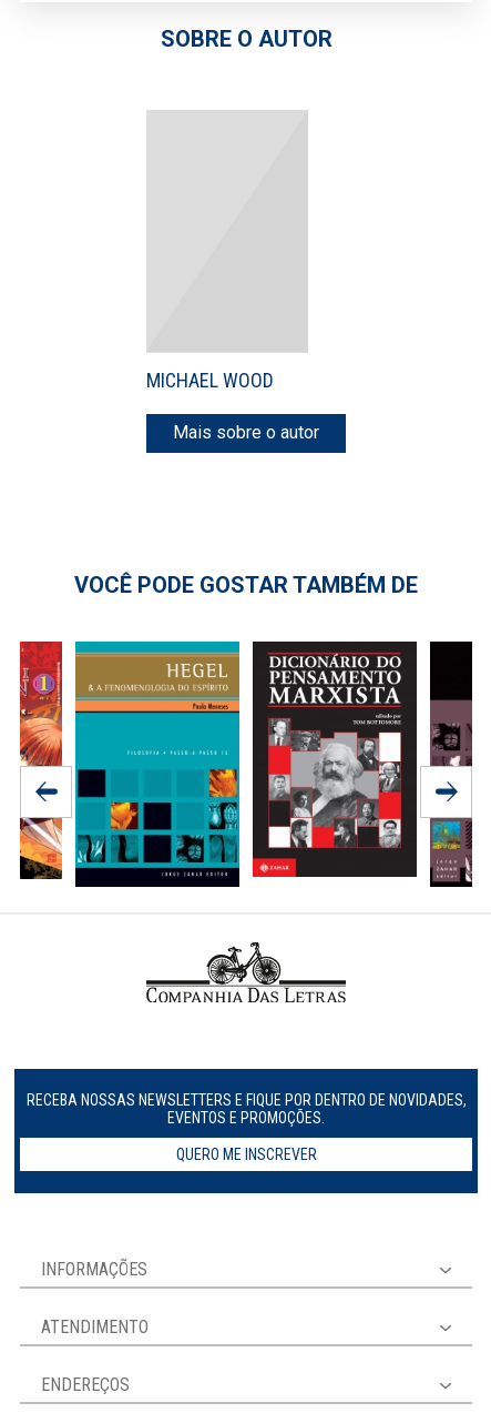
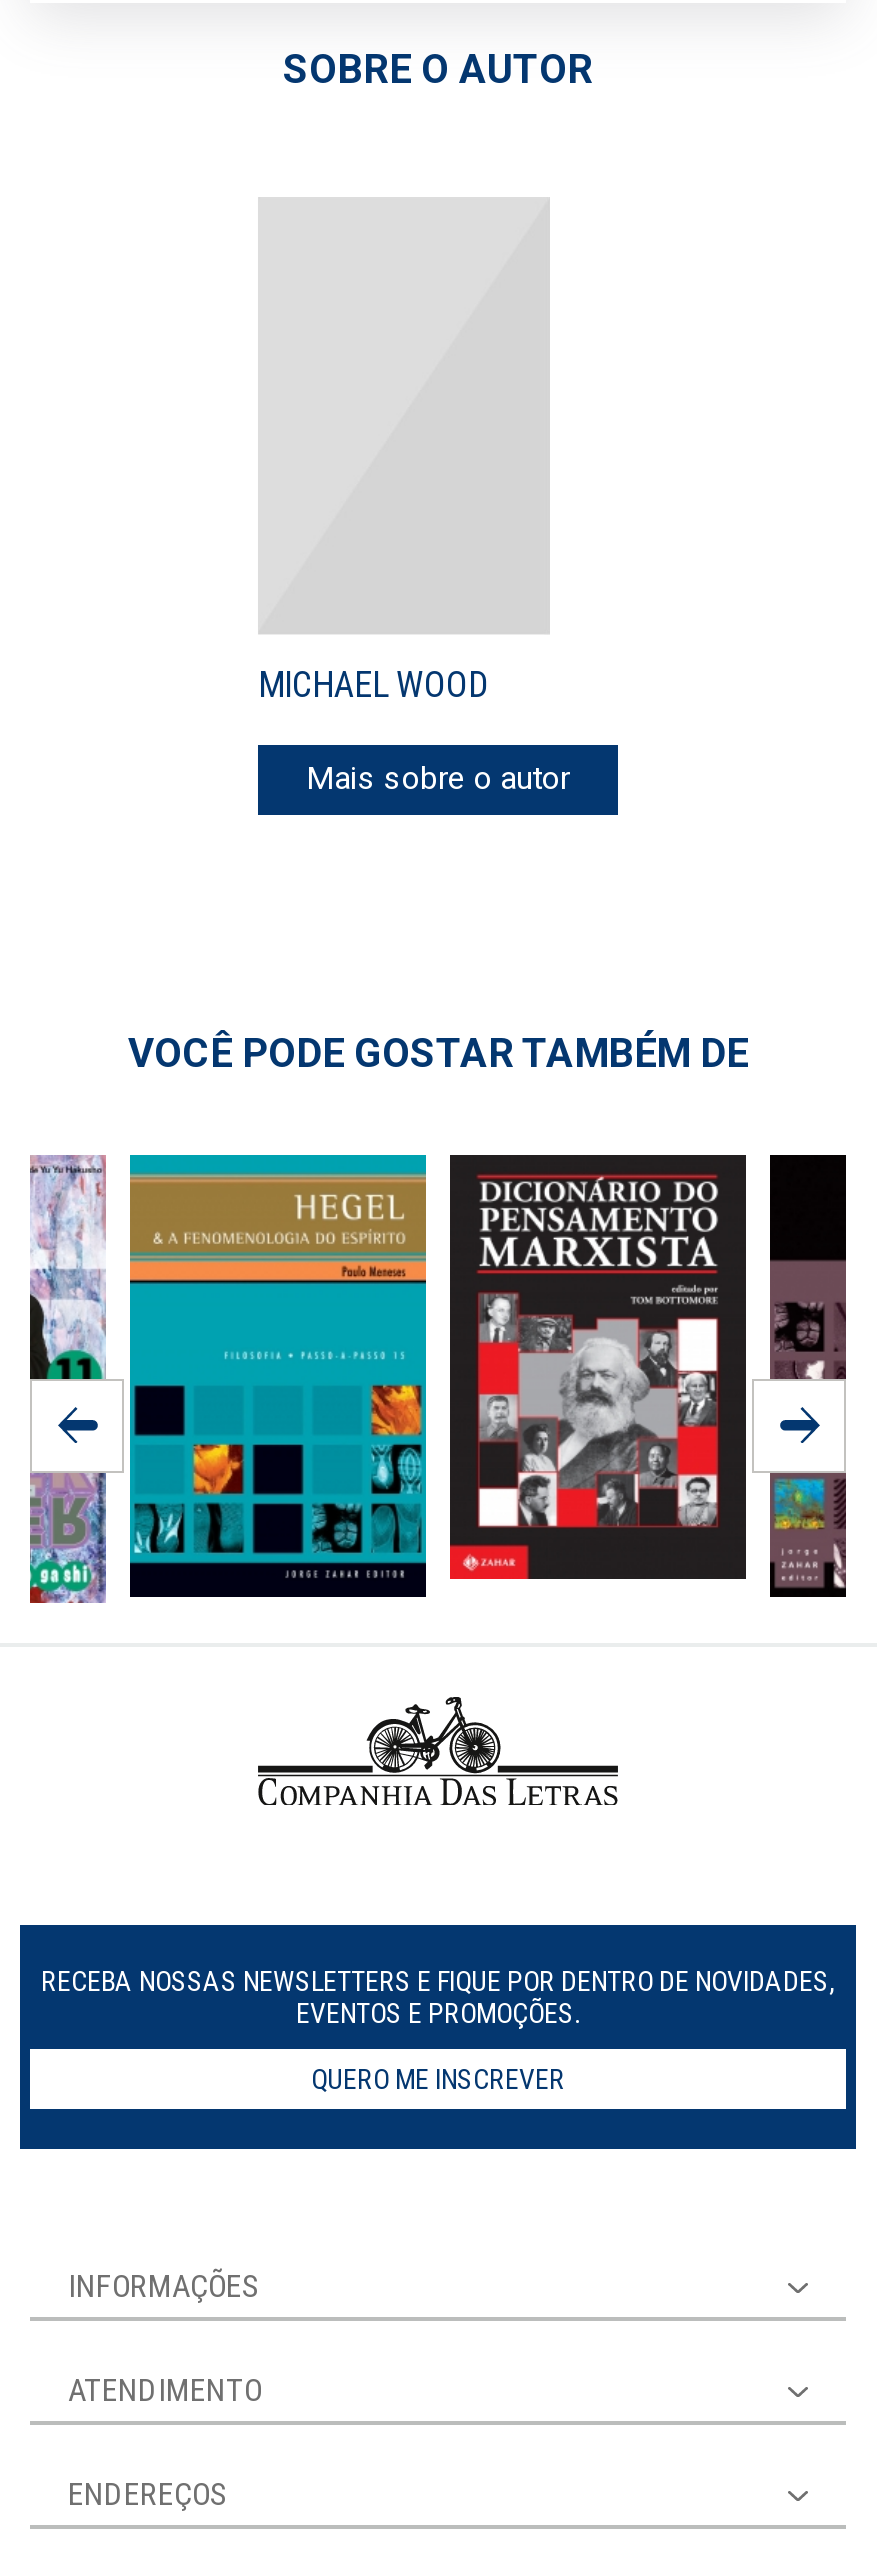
- [image]
+ [image]

- [image]
+ [image]
